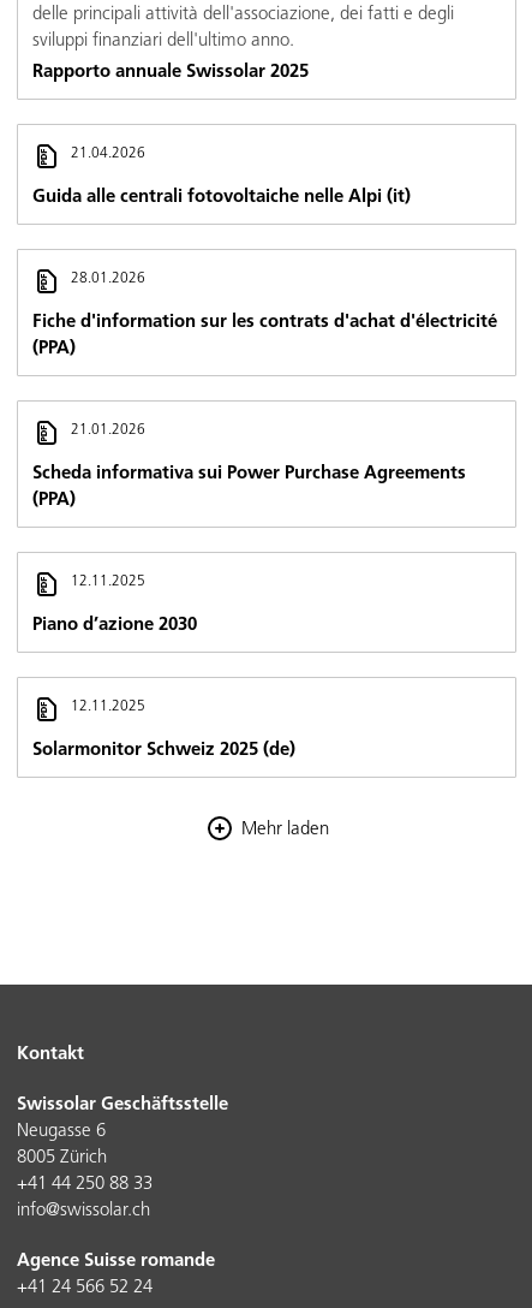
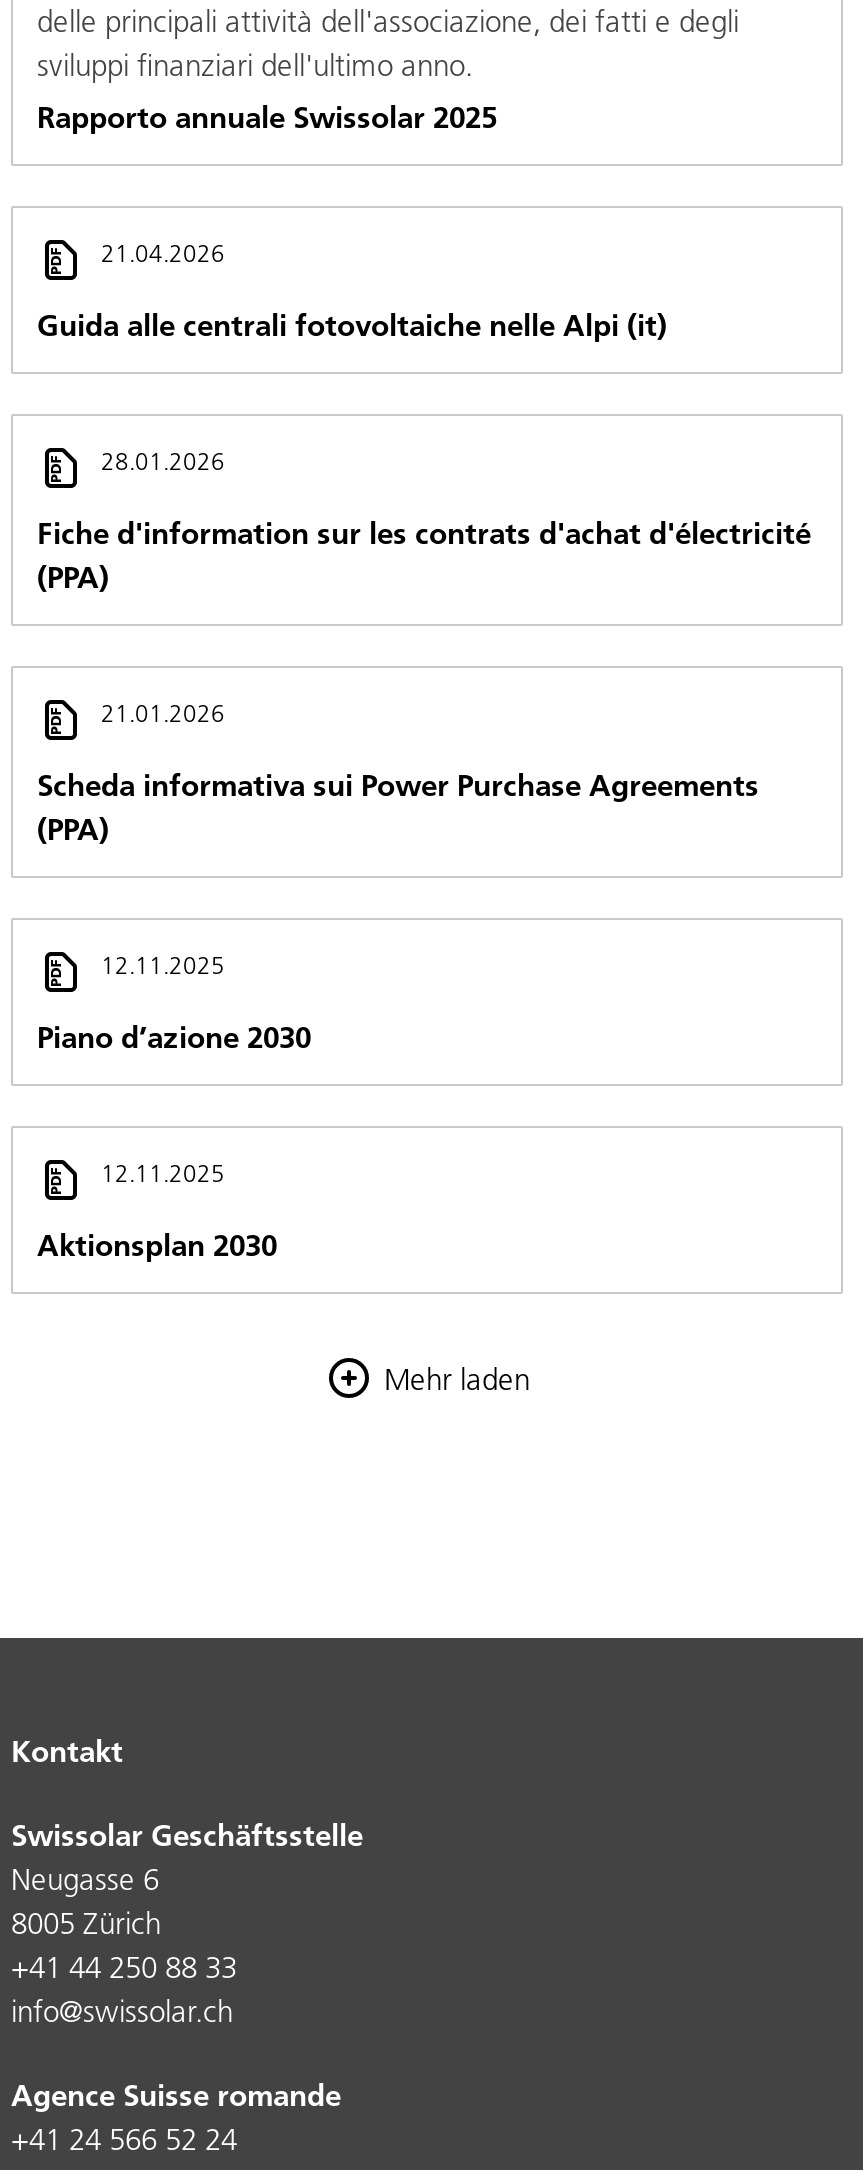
- Solarmonitor Schweiz 2025 (de)
+ Aktionsplan 2030
